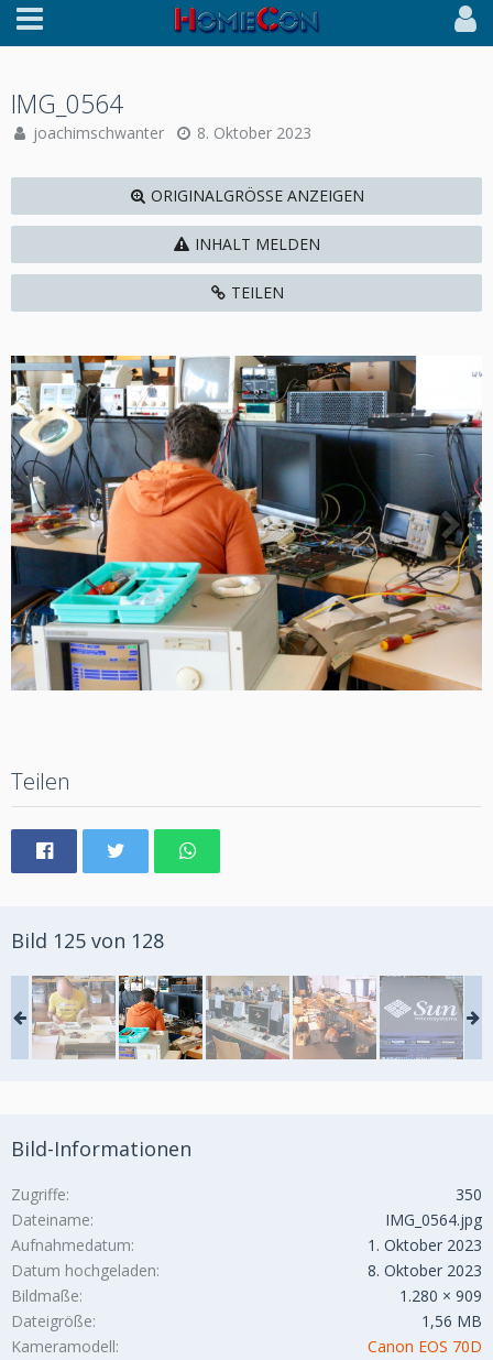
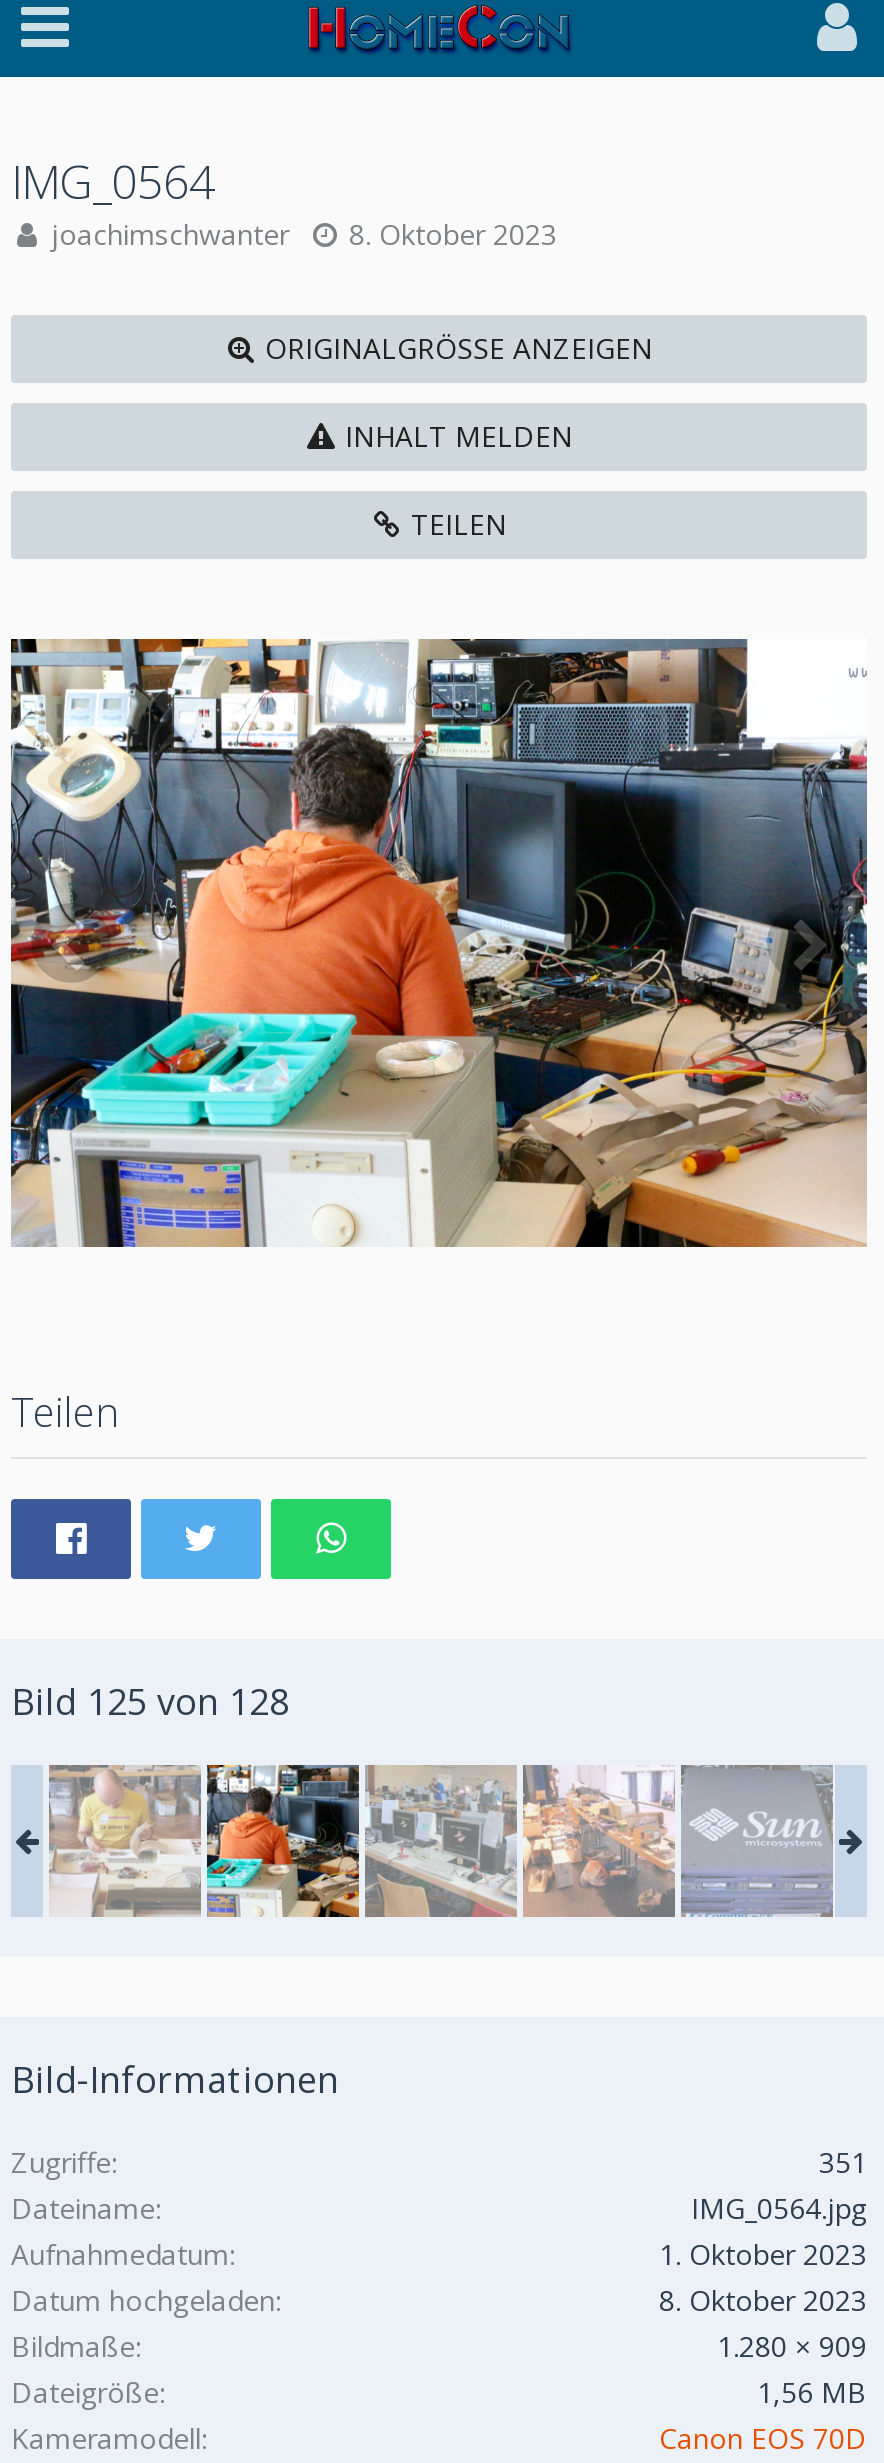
- 350
+ 351
